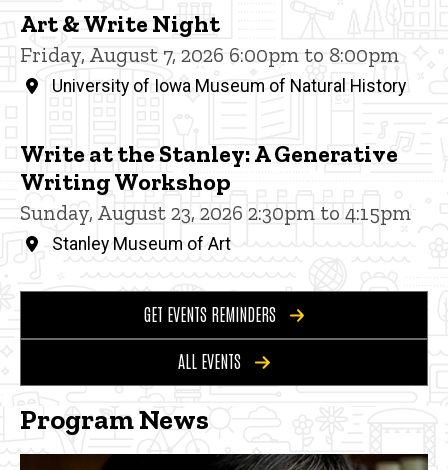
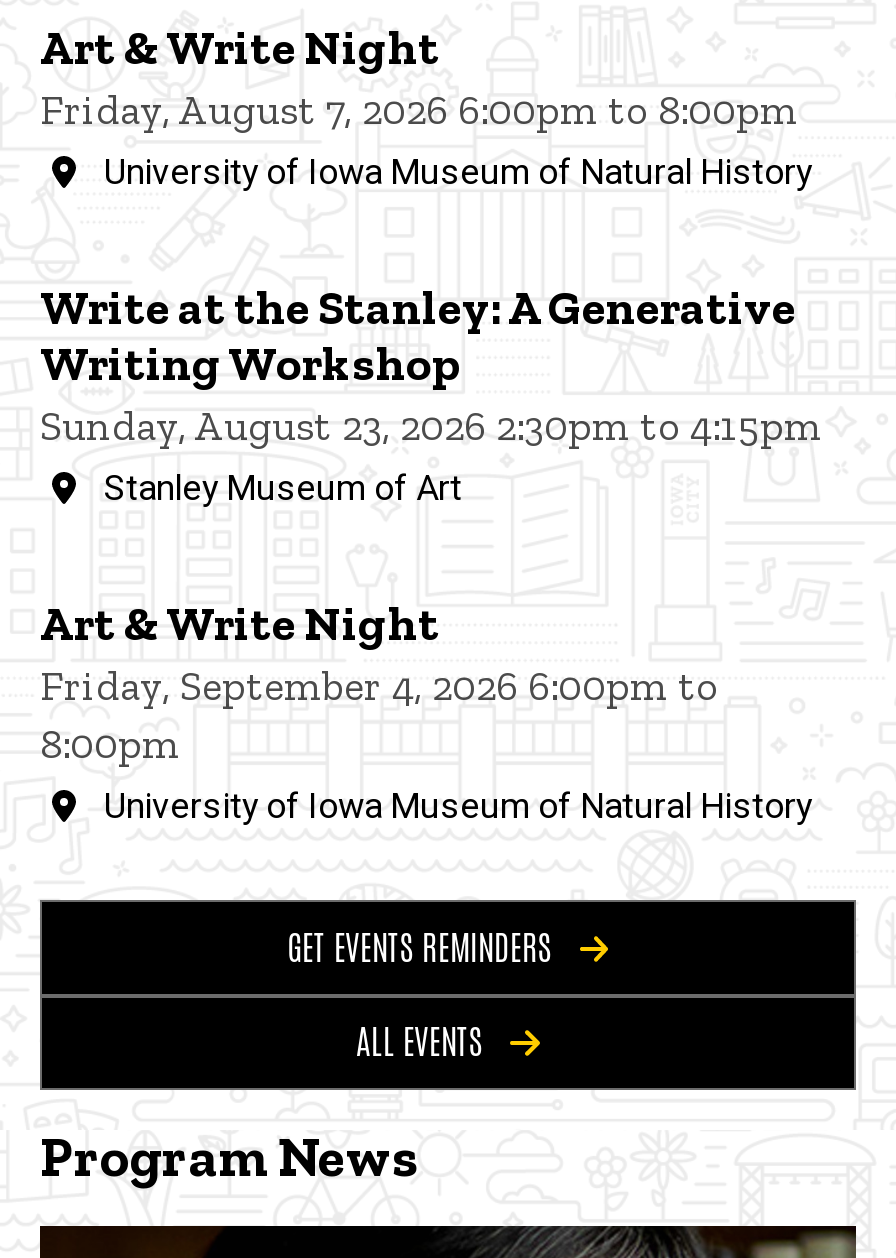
+ Art & Write Night
+ Friday, September 4, 2026 6:00pm to
+ 8:00pm
+ University of Iowa Museum of Natural History
